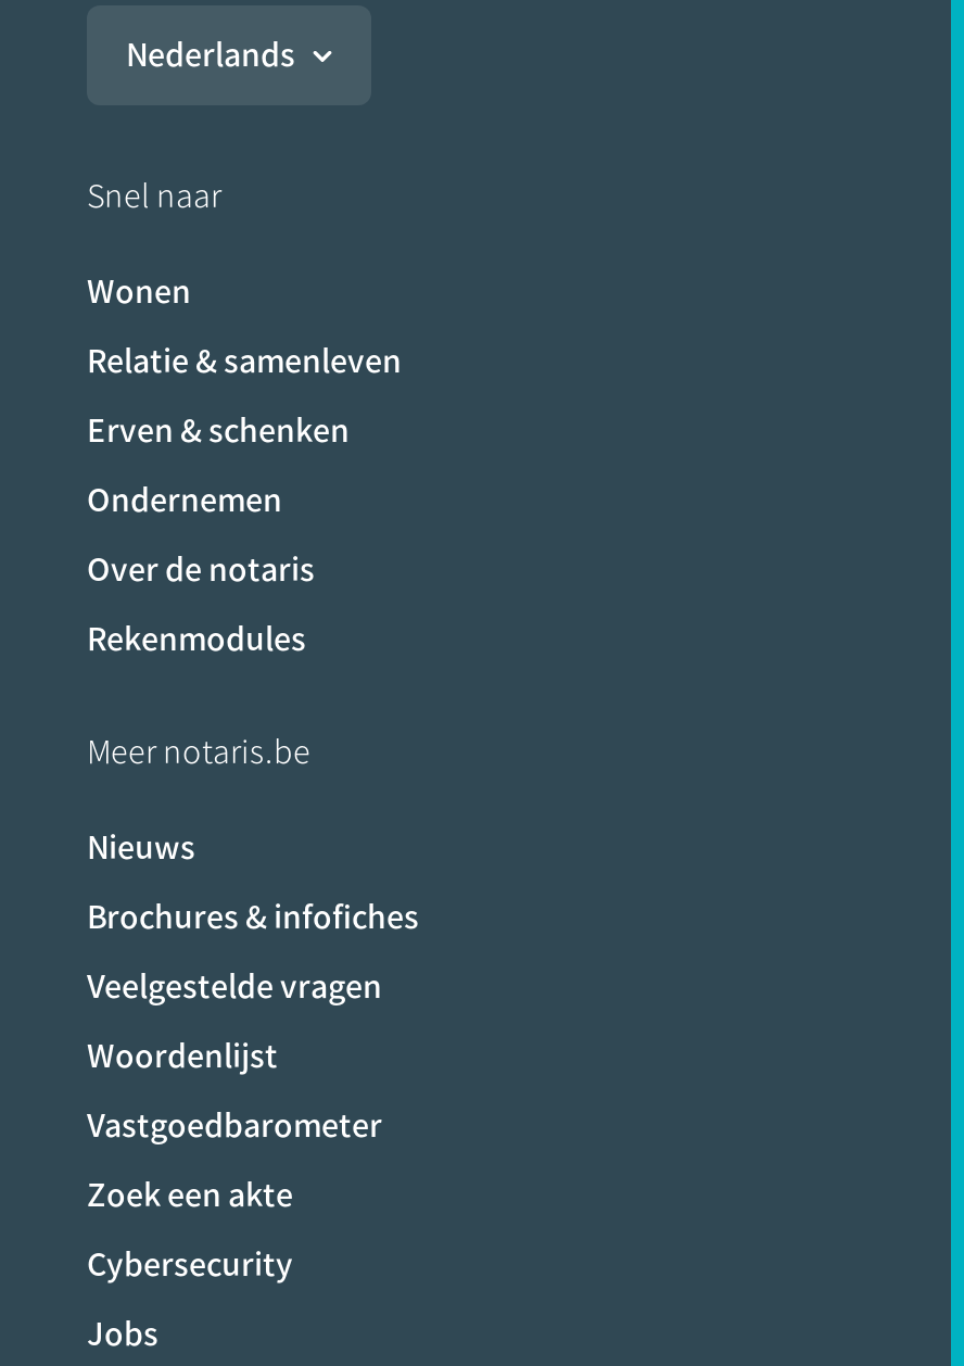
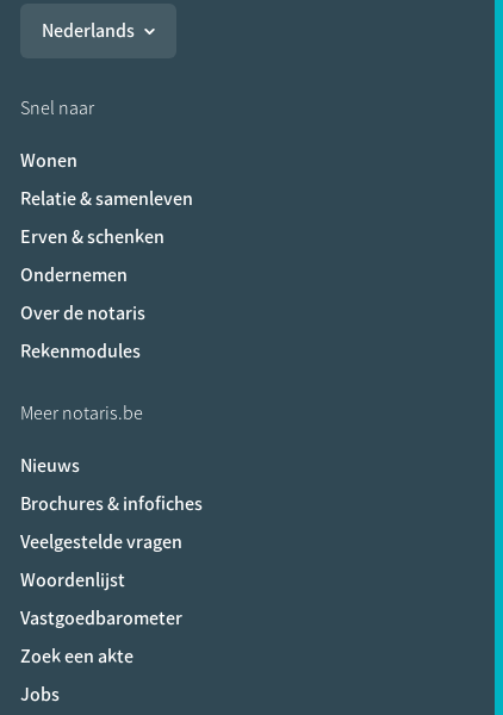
- Cybersecurity
